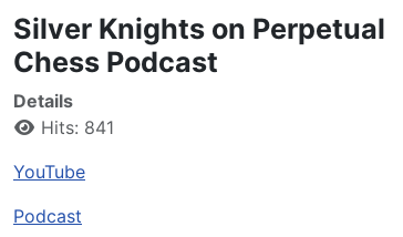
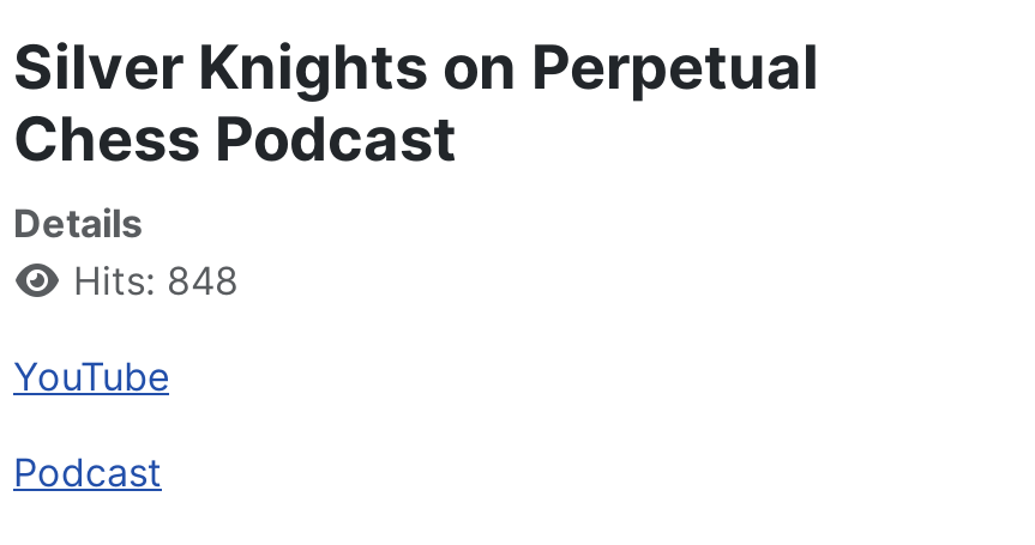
- Hits: 841
+ Hits: 848
